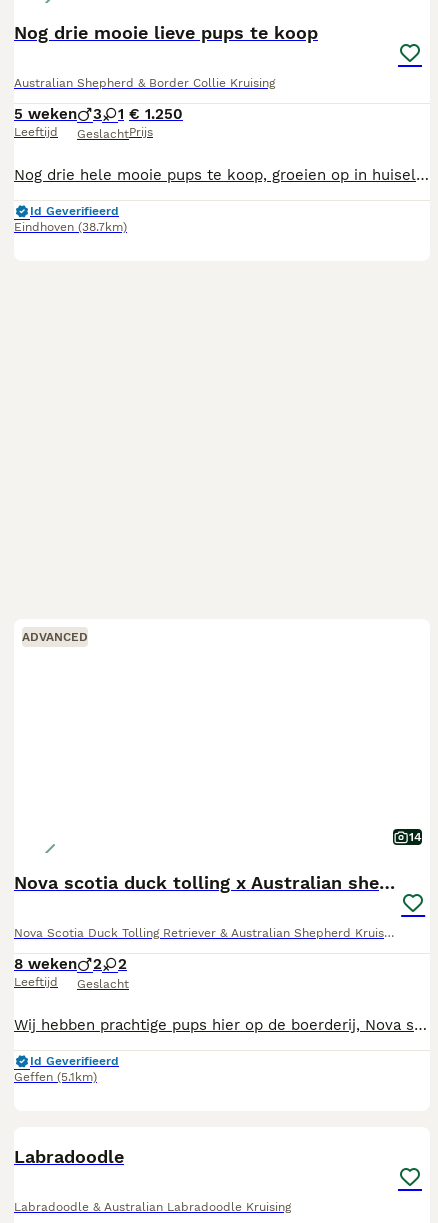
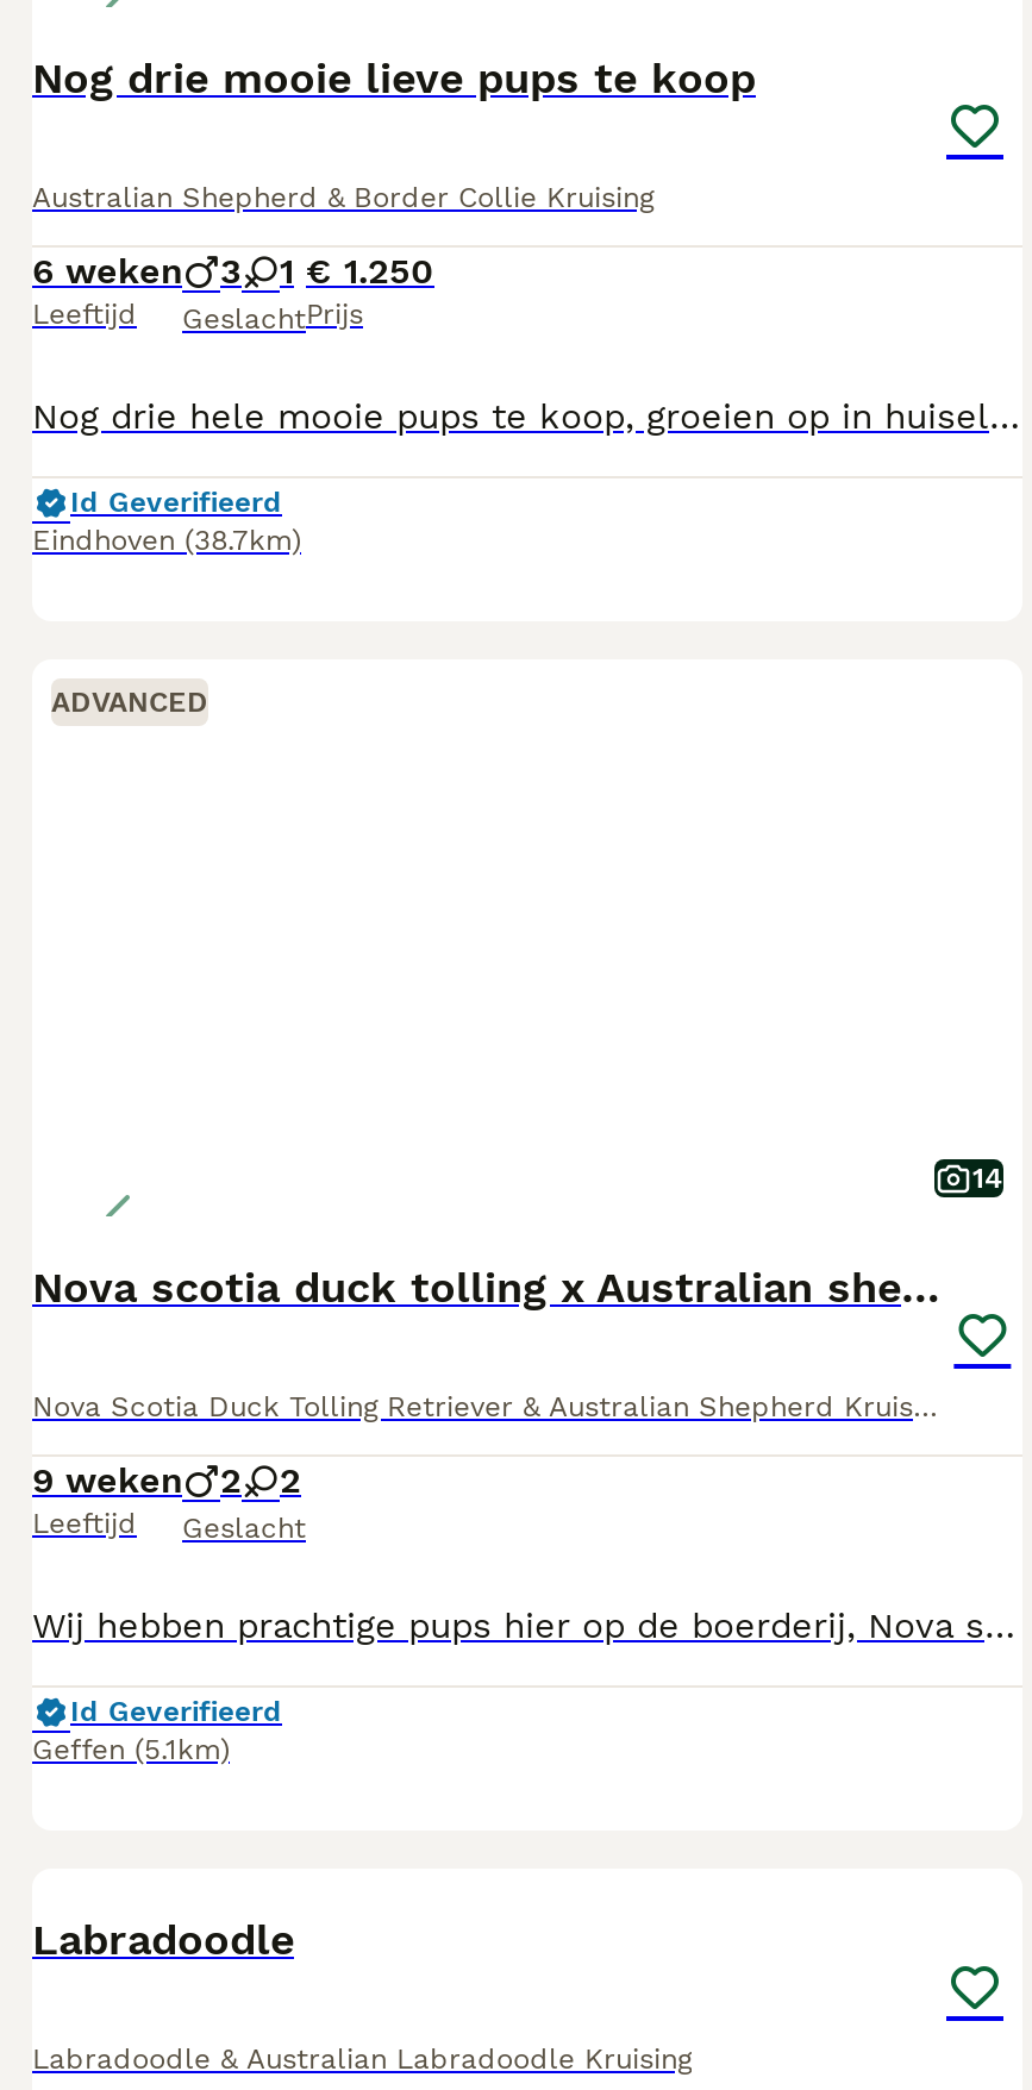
- 5 weken 3 1 € 1.250
+ 6 weken 3 1 € 1.250

- 8 weken 2 2
+ 9 weken 2 2
